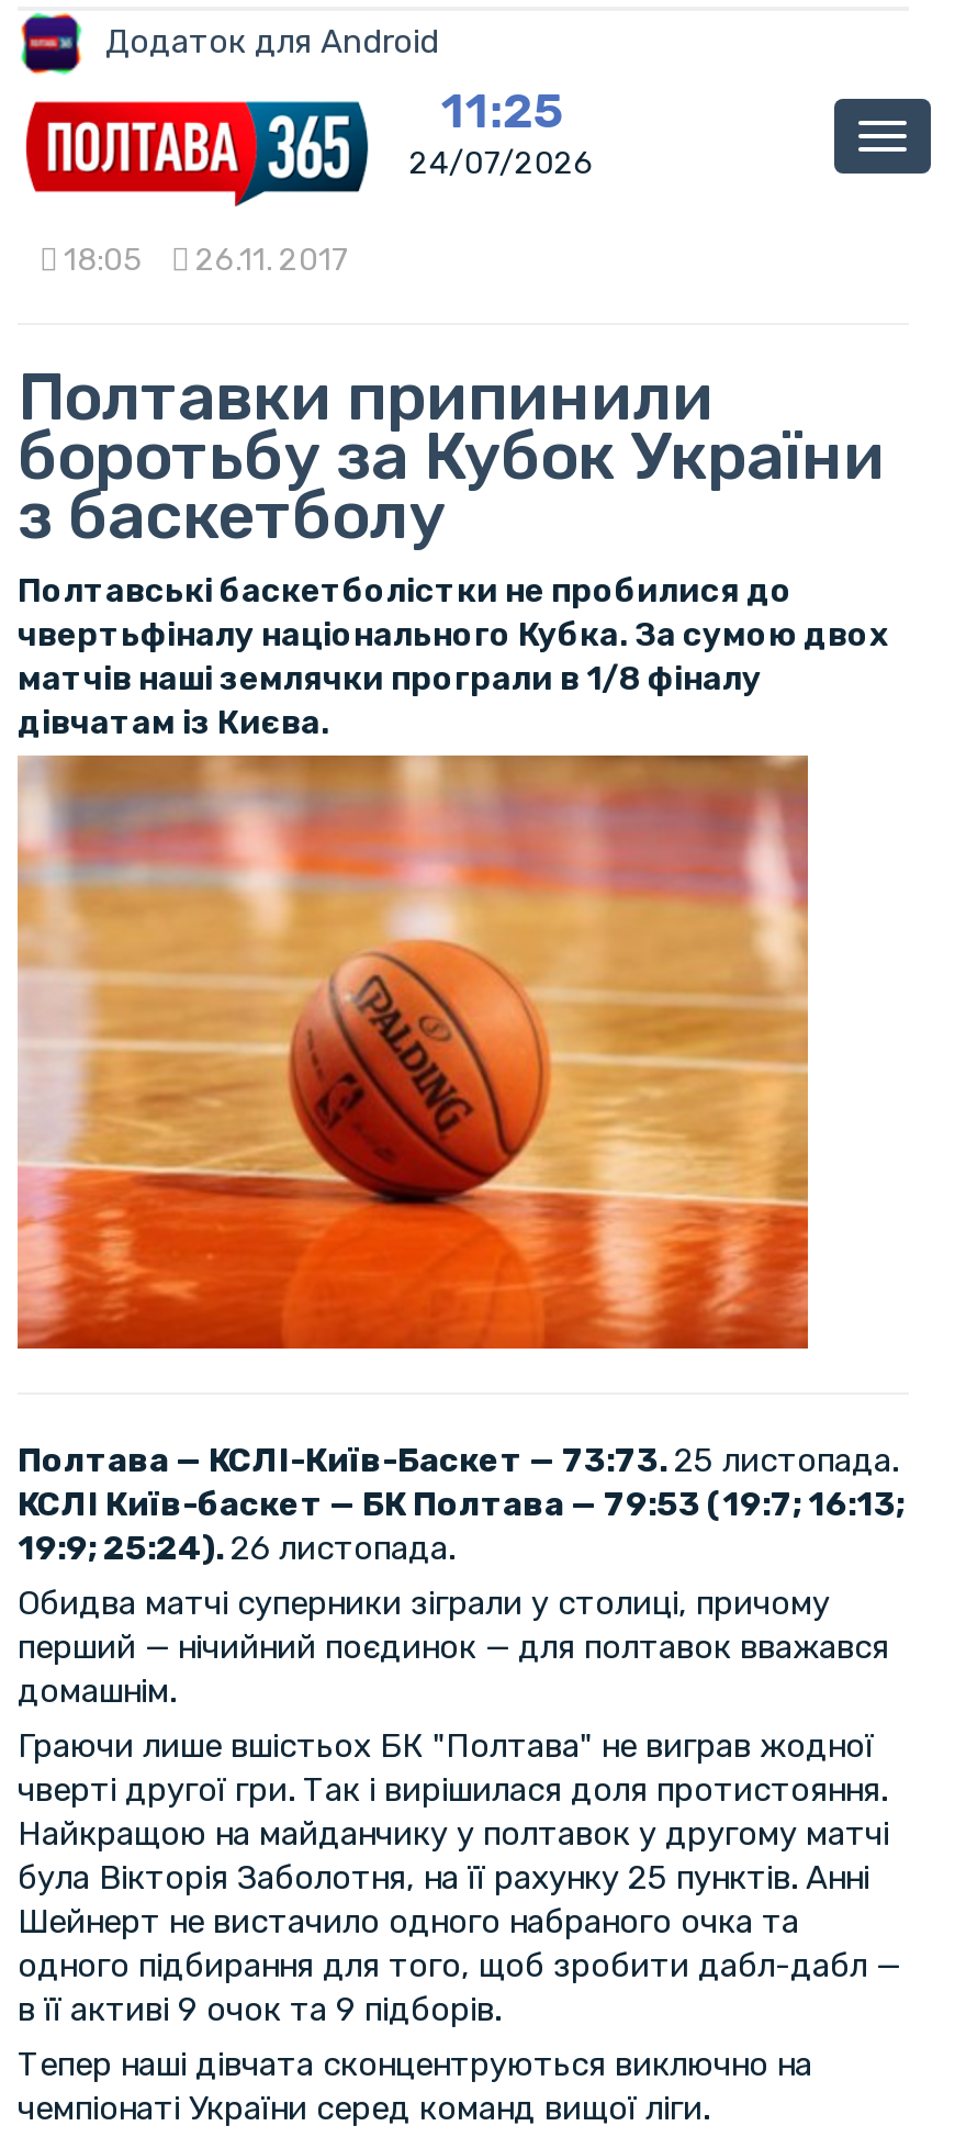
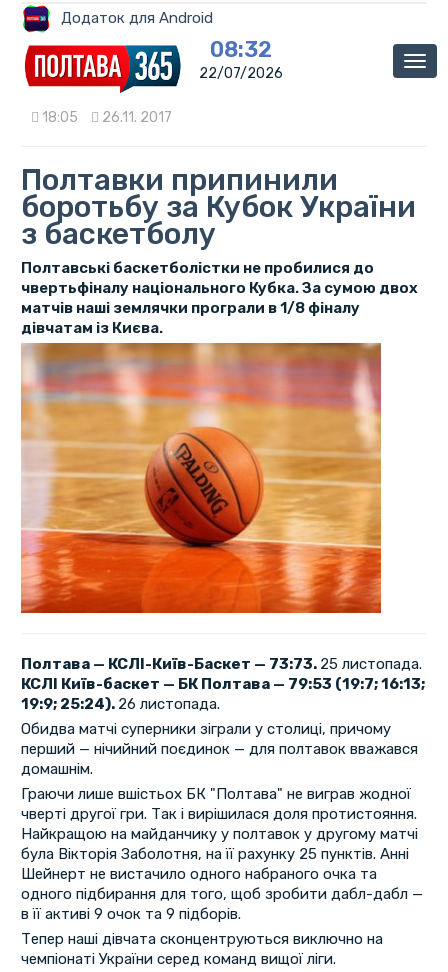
- 11:25
+ 08:32

- 24/07/2026
+ 22/07/2026
